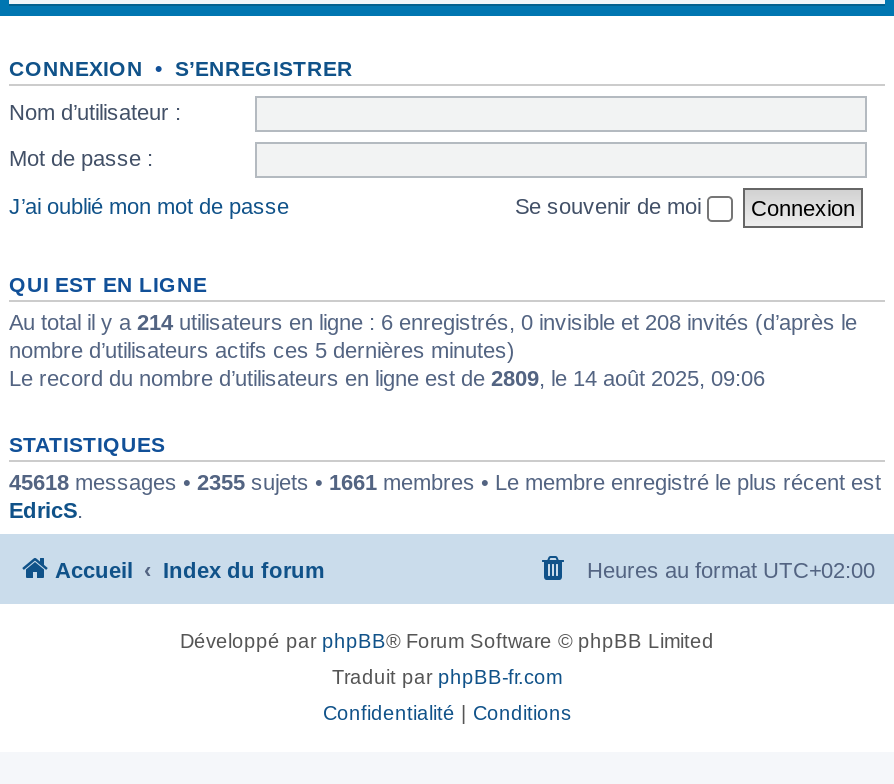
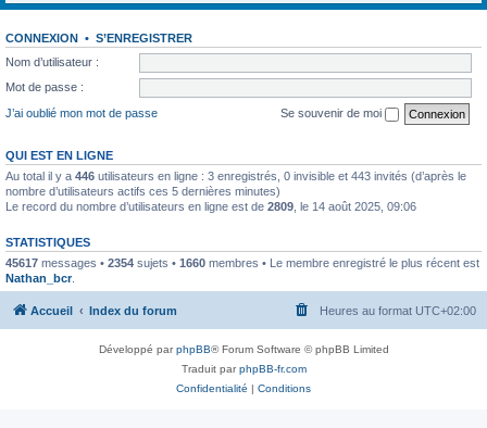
- Au total il y a 214 utilisateurs en ligne : 6 enregistrés, 0 invisible et 208 invités (d’après le
+ Au total il y a 446 utilisateurs en ligne : 3 enregistrés, 0 invisible et 443 invités (d’après le

- 45618 messages • 2355 sujets • 1661 membres • Le membre enregistré le plus récent est
- EdricS.
+ 45617 messages • 2354 sujets • 1660 membres • Le membre enregistré le plus récent est
+ Nathan_bcr.
